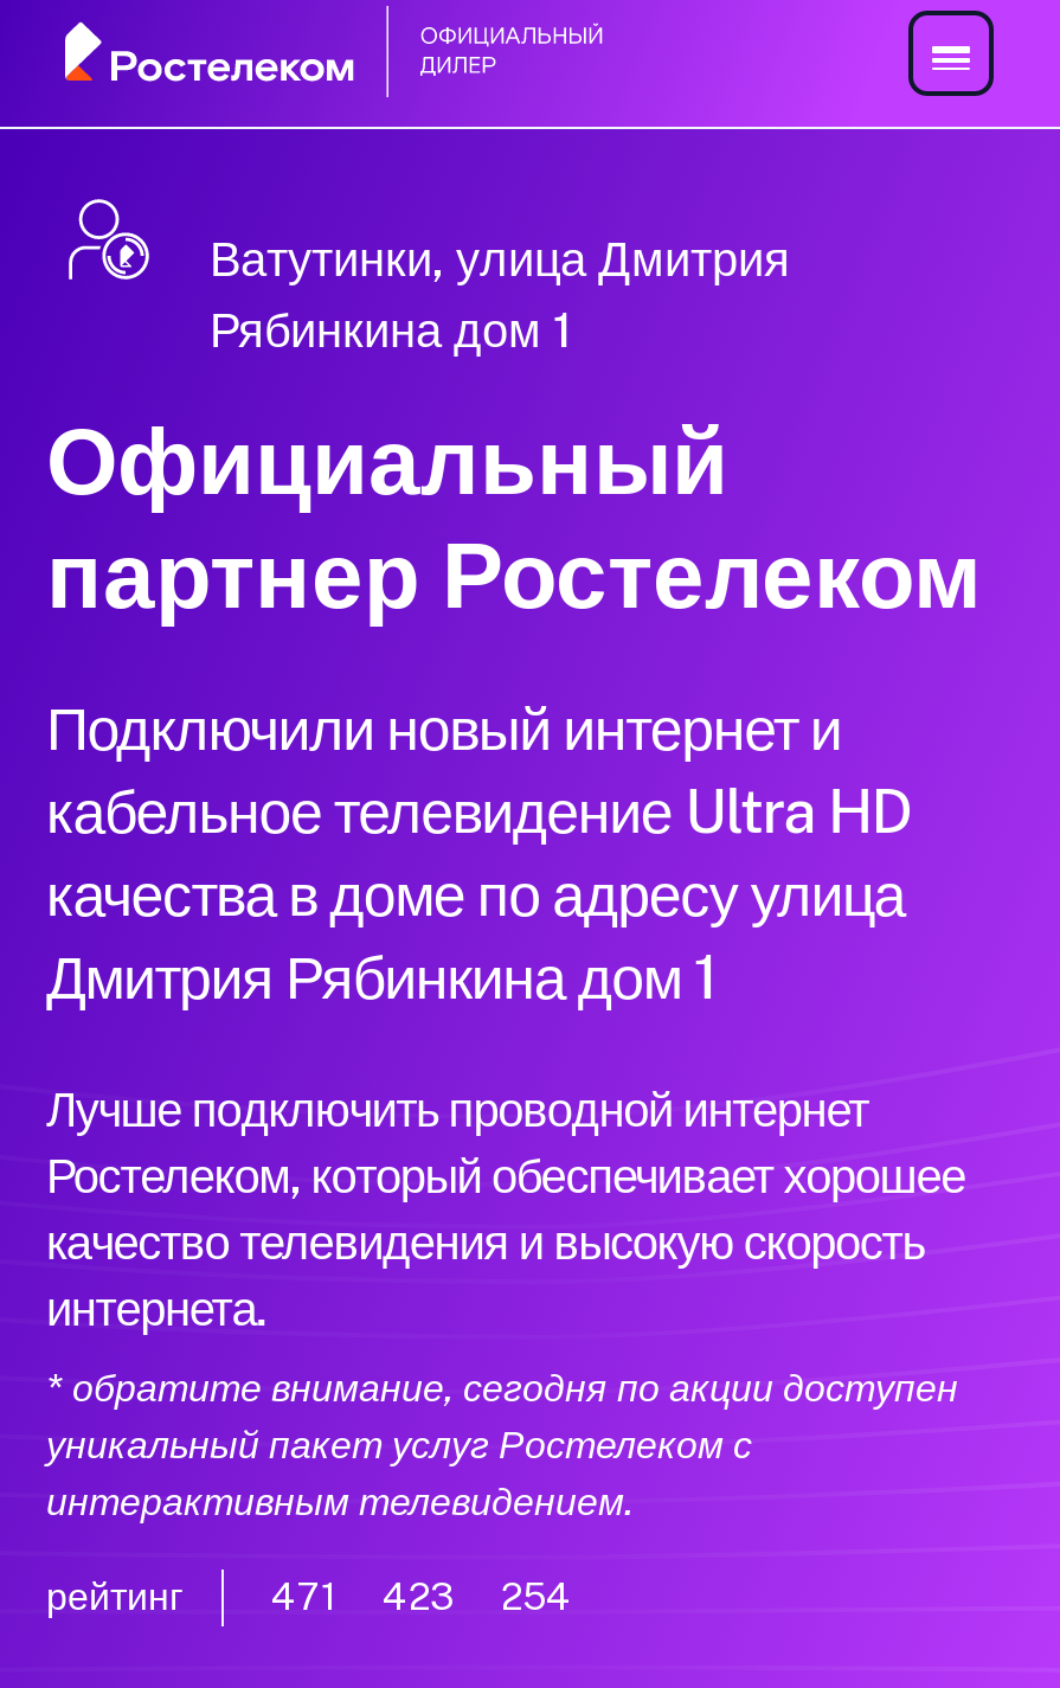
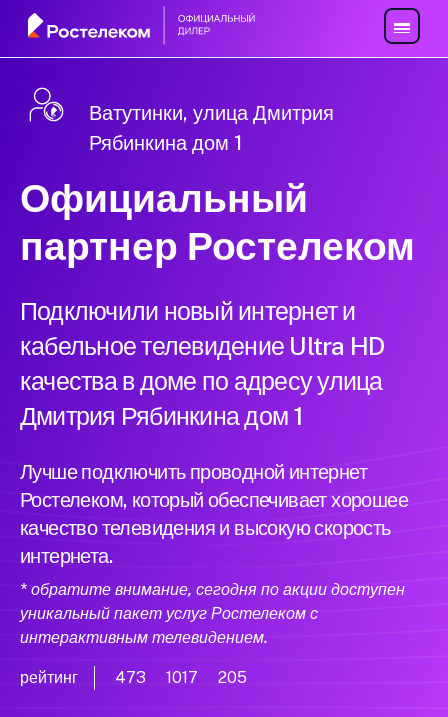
- 471
+ 473

- 423
+ 1017

- 254
+ 205
